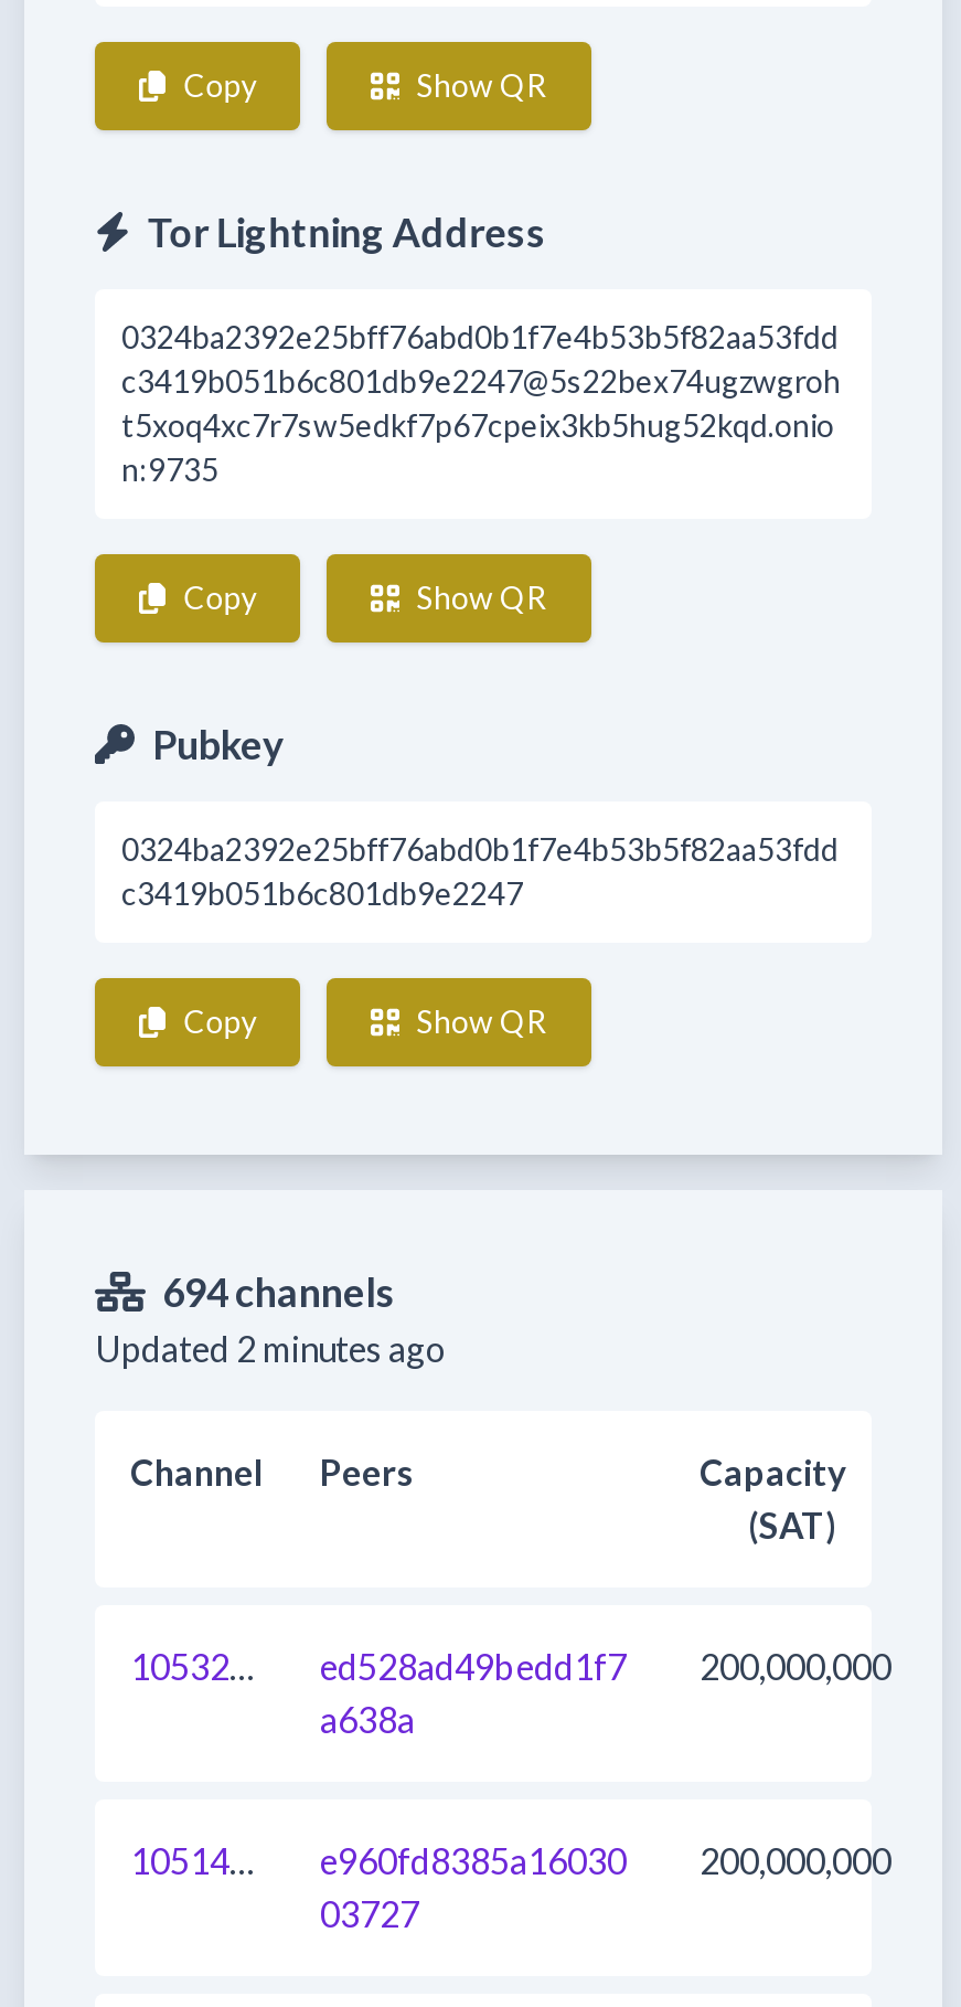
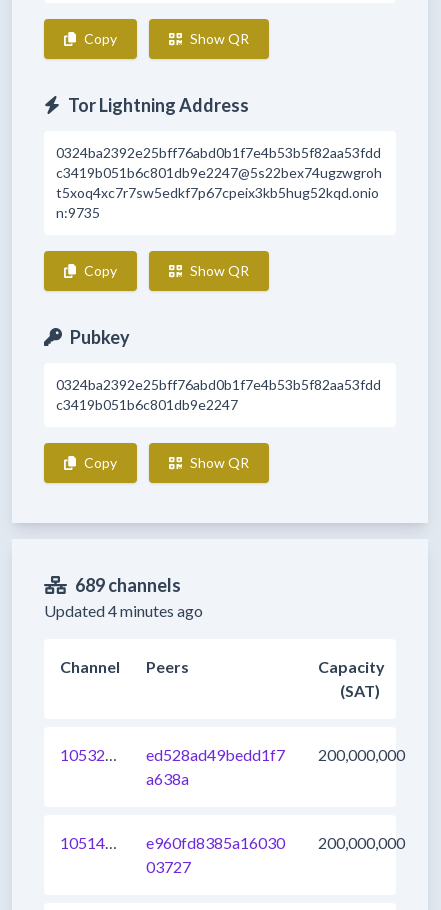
- 694 channels
+ 689 channels

- Updated 2 minutes ago
+ Updated 4 minutes ago
